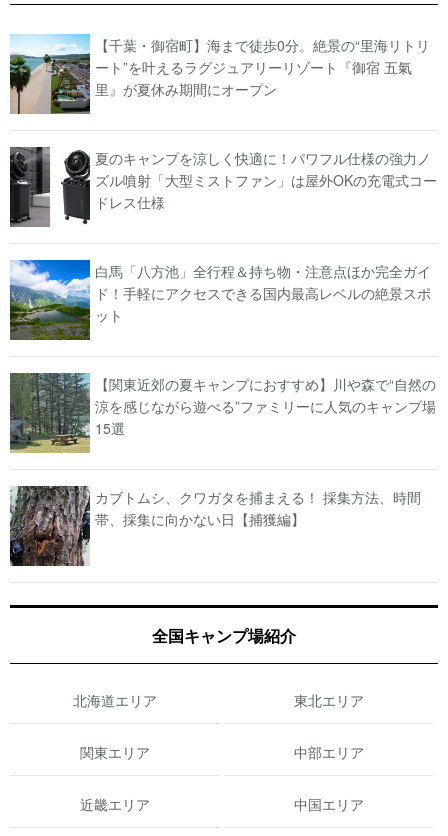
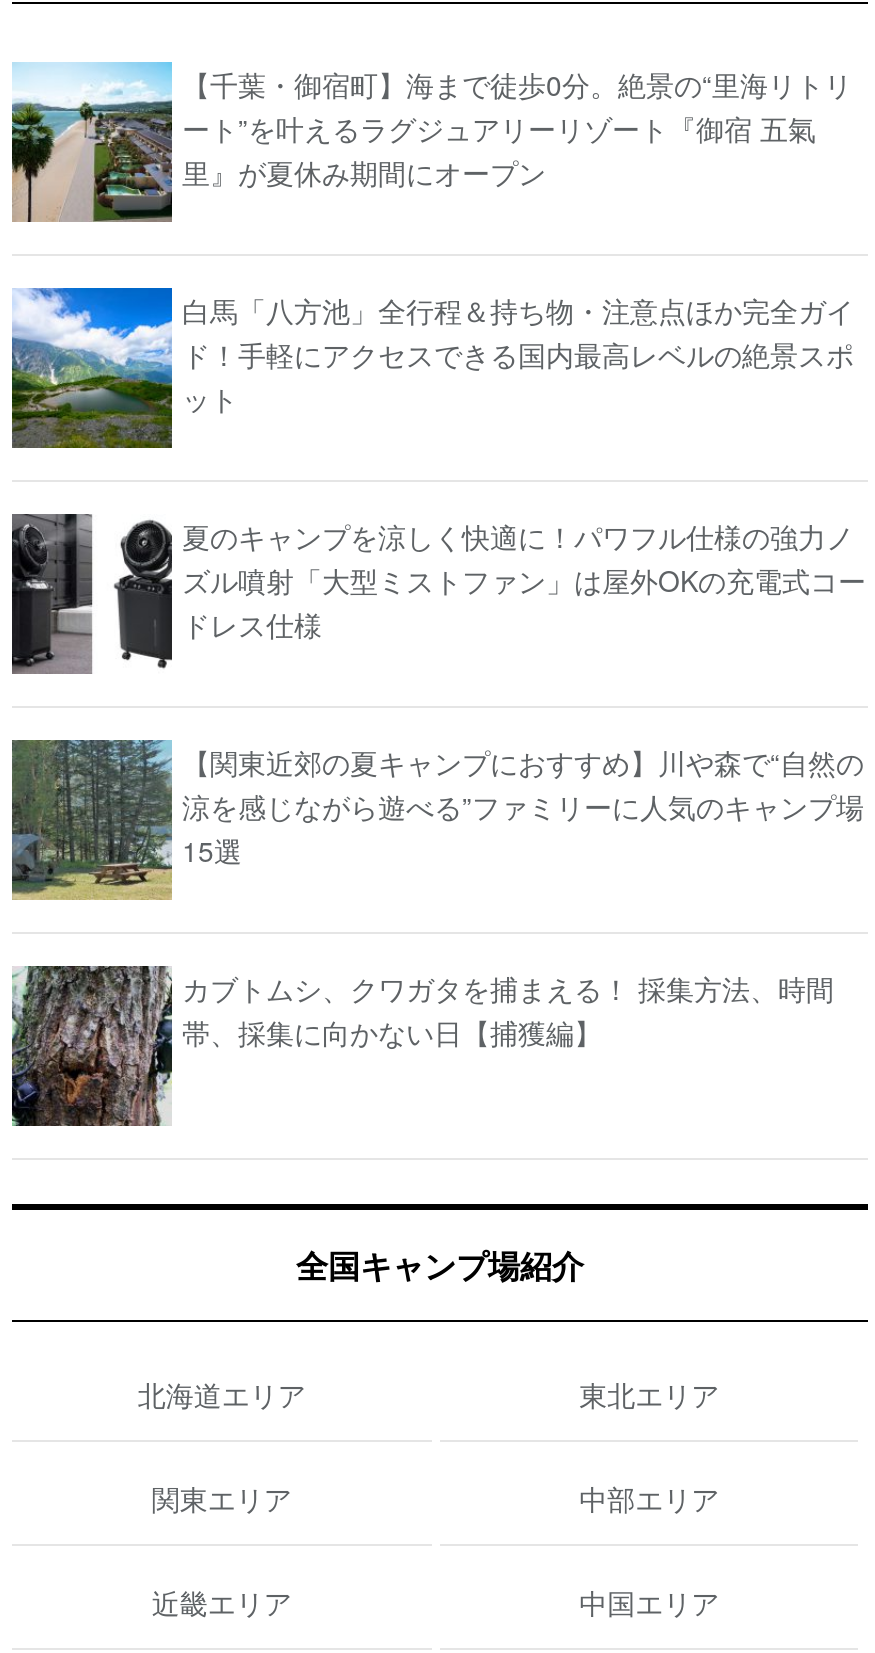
moved down: 夏のキャンプを涼しく快適に！パワフル仕様の強力ノ | ズル噴射「大型ミストファン」は屋外OKの充電式コー | ドレス仕様

moved up: [image] | 白馬「八方池」全行程＆持ち物・注意点ほか完全ガイ | ド！手軽にアクセスできる国内最高レベルの絶景スポ | ット
